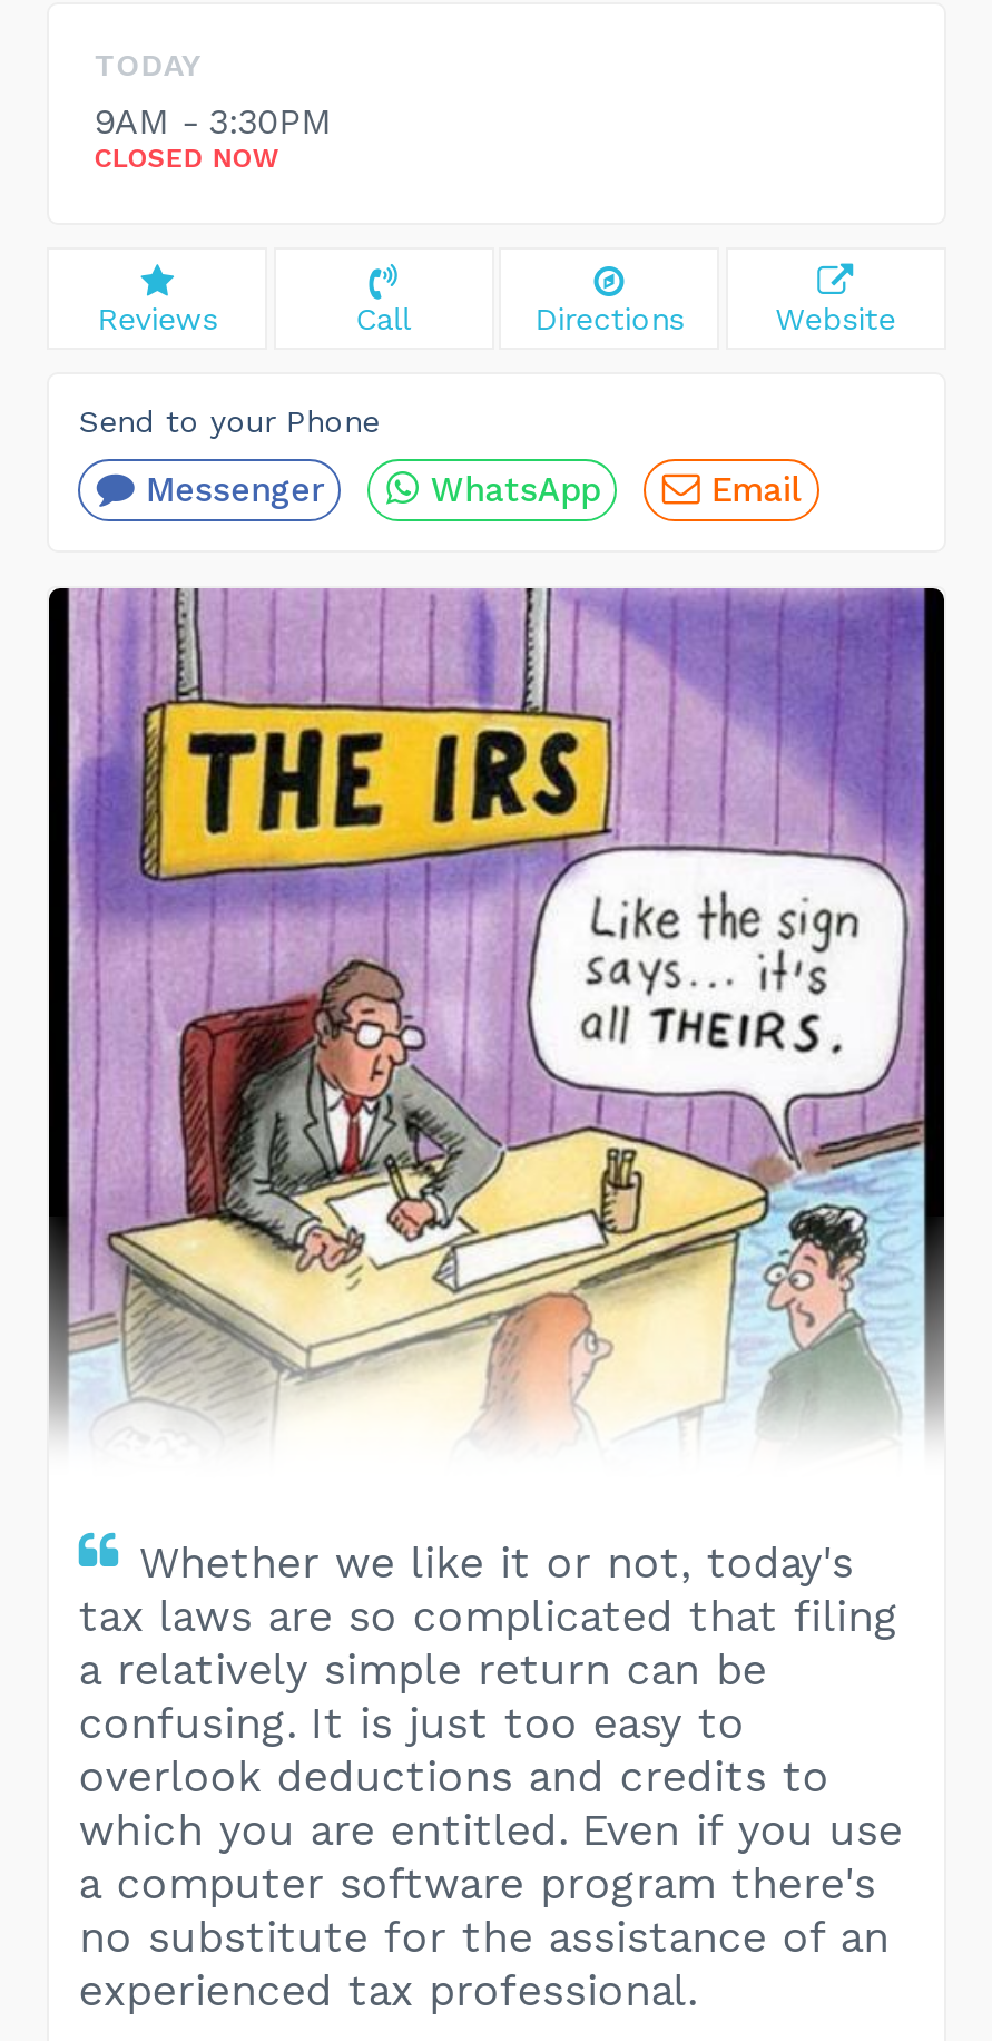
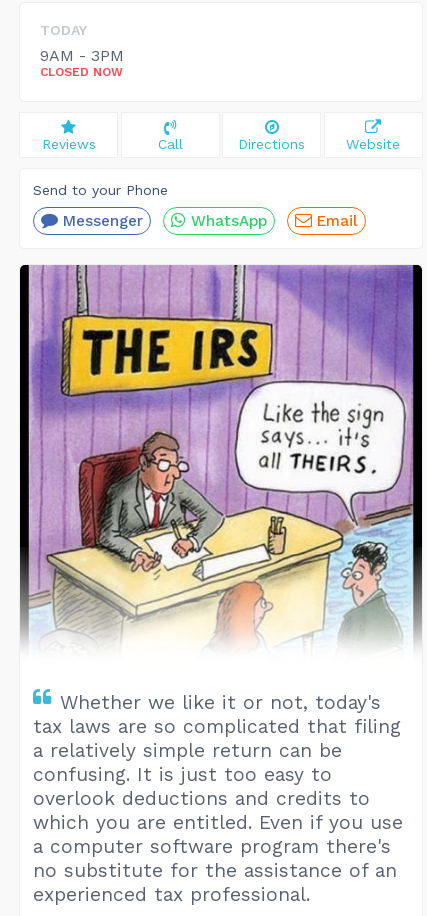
- 9AM - 3:30PM
+ 9AM - 3PM
